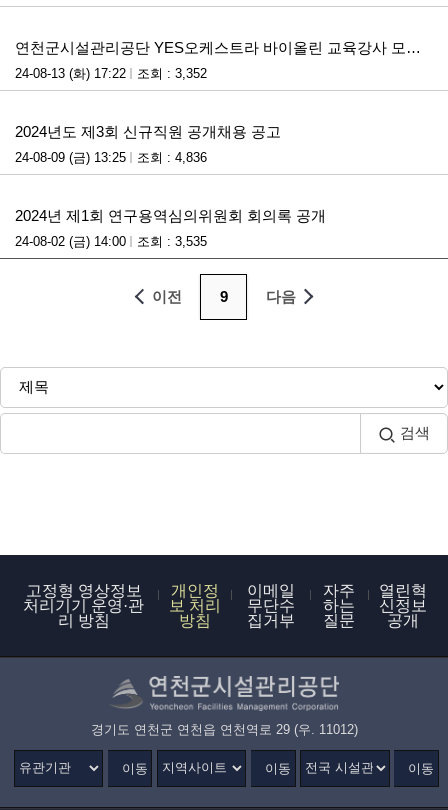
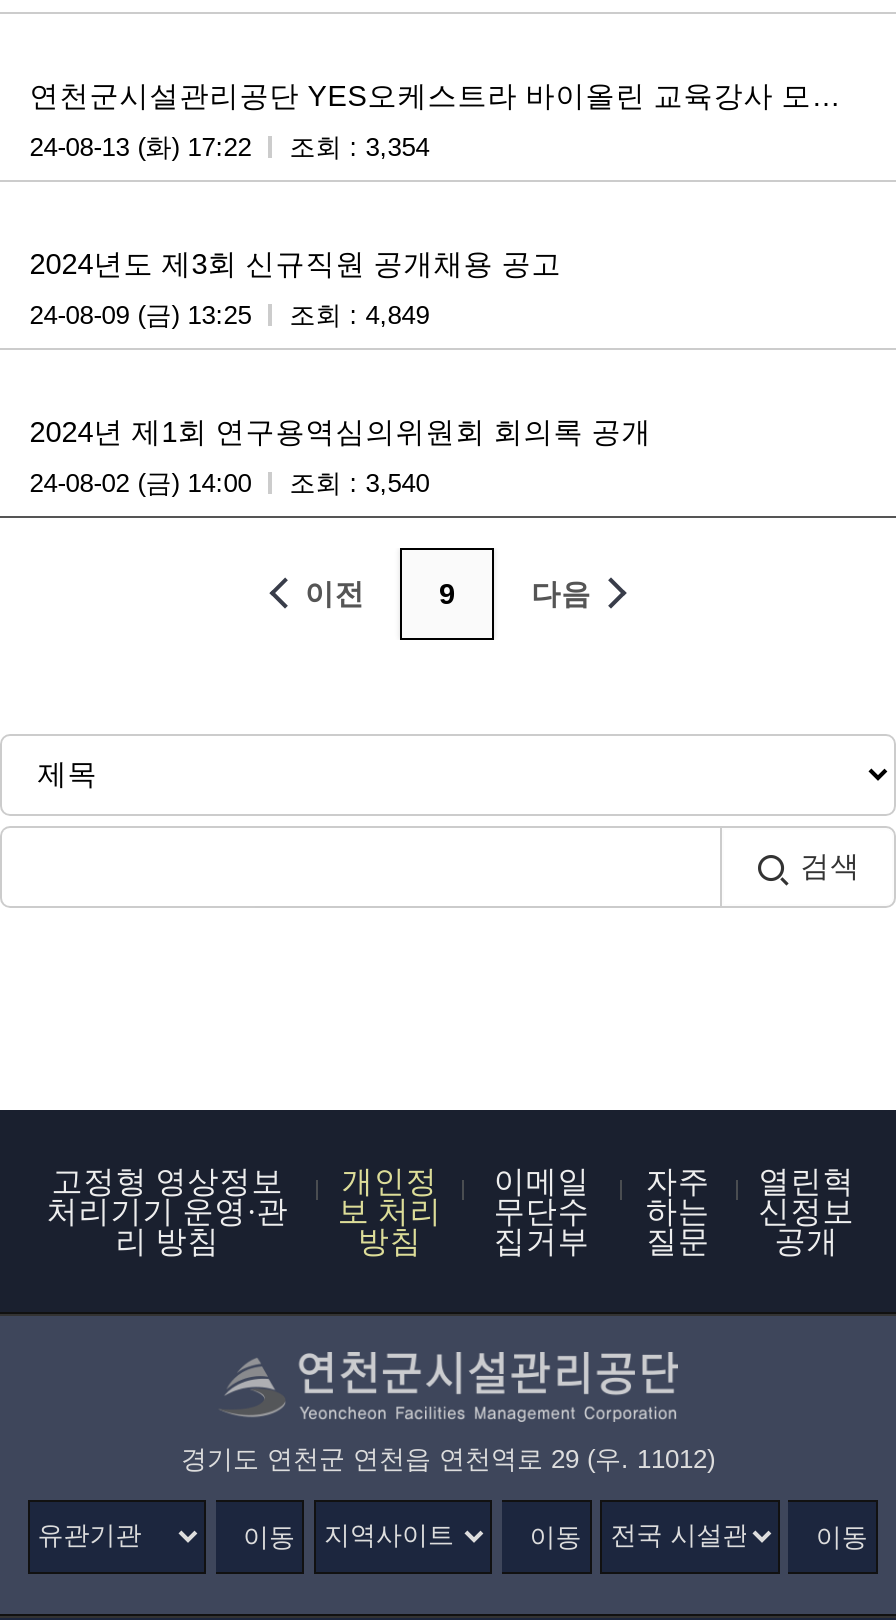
- 24-08-13 (화) 17:22 조회 : 3,352
+ 24-08-13 (화) 17:22 조회 : 3,354

- 24-08-09 (금) 13:25 조회 : 4,836
+ 24-08-09 (금) 13:25 조회 : 4,849

- 24-08-02 (금) 14:00 조회 : 3,535
+ 24-08-02 (금) 14:00 조회 : 3,540
